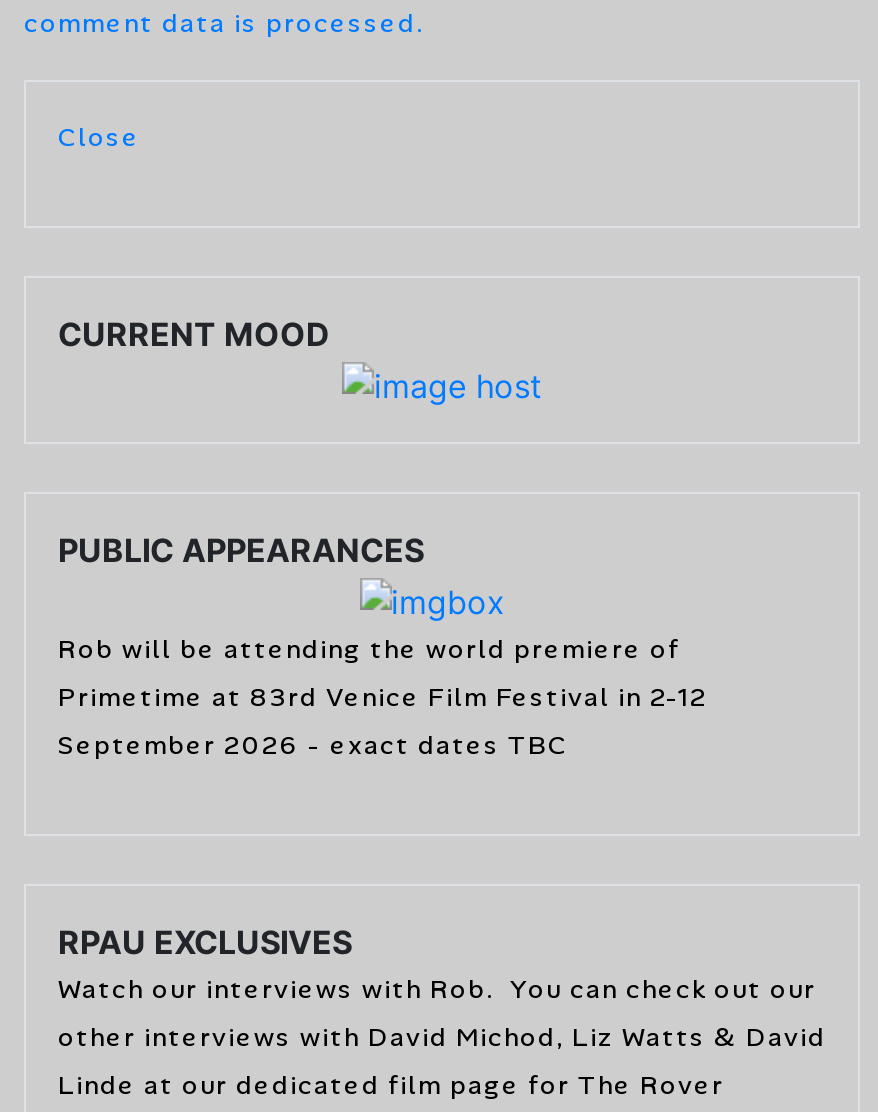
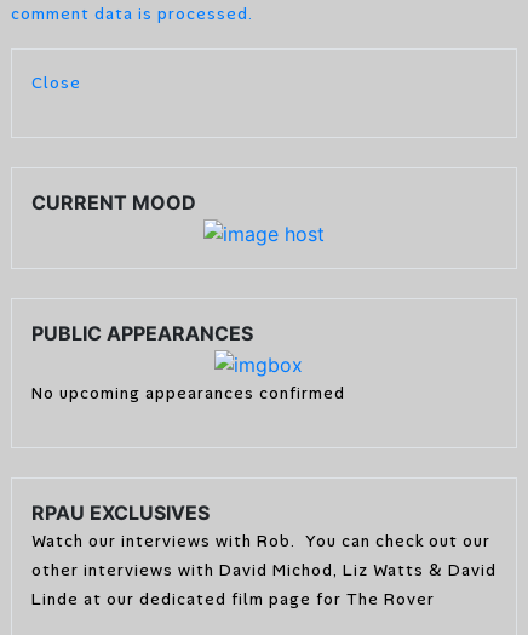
- Rob will be attending the world premiere of
- Primetime at 83rd Venice Film Festival in 2-12
- September 2026 - exact dates TBC
+ No upcoming appearances confirmed
